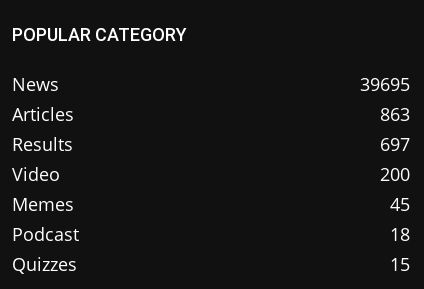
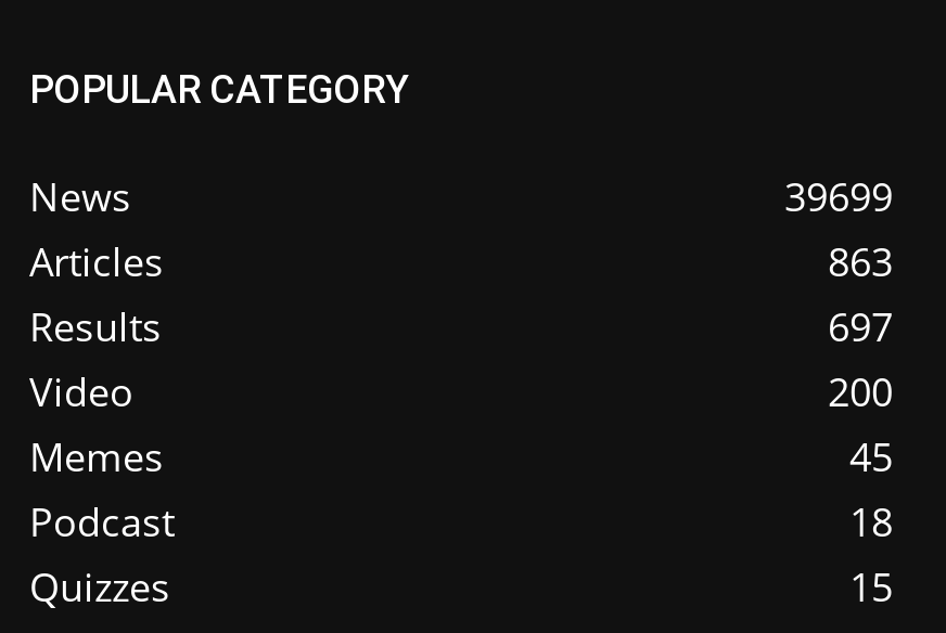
- 39695
+ 39699
